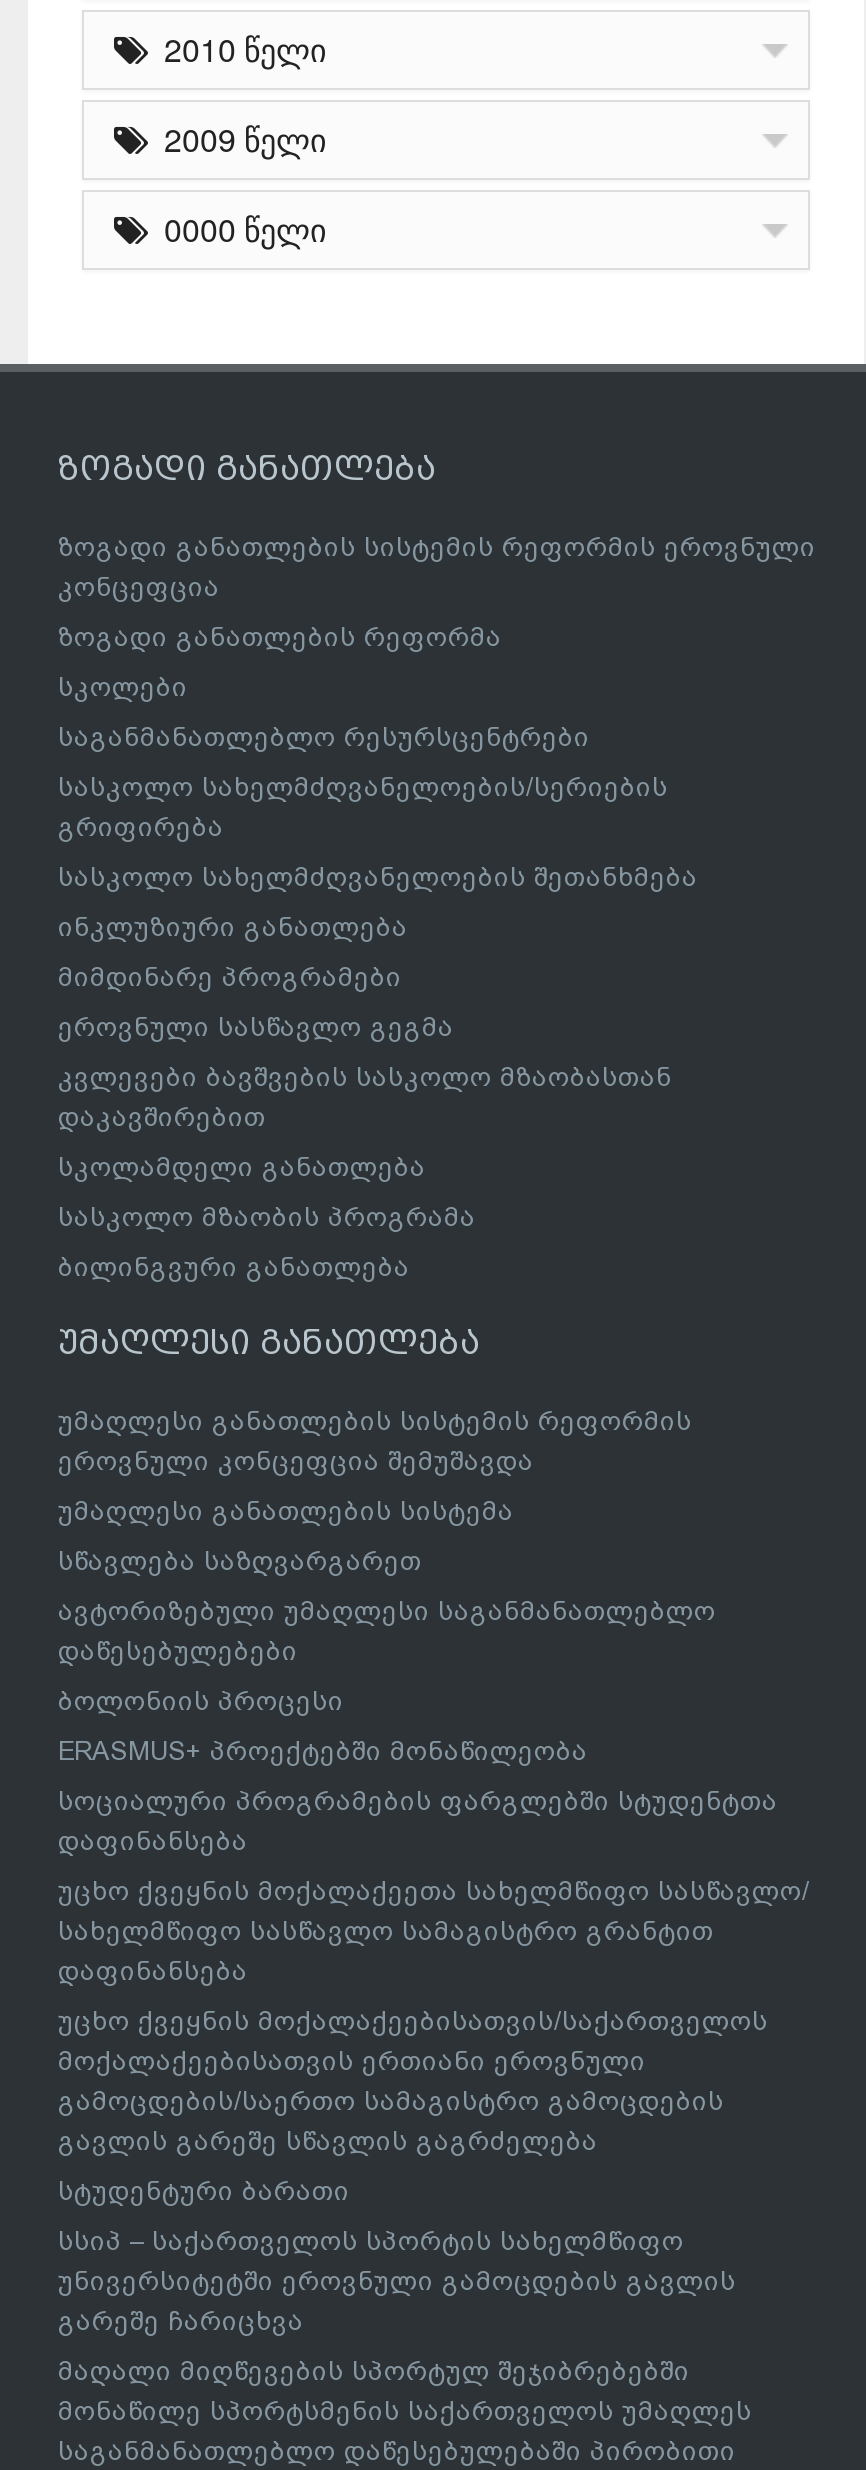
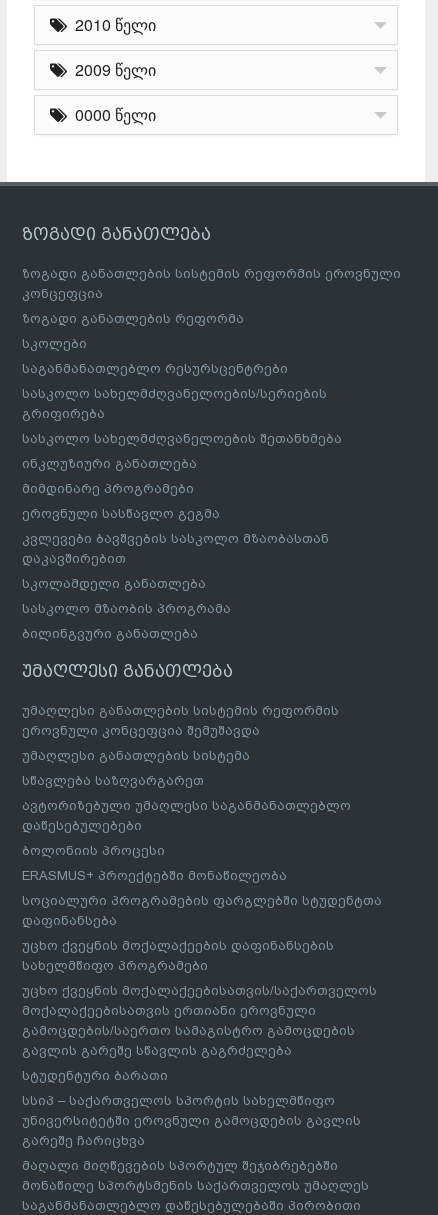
- უცხო ქვეყნის მოქალაქეეთა სახელმწიფო სასწავლო/
- სახელმწიფო სასწავლო სამაგისტრო გრანტით
- დაფინანსება
+ უცხო ქვეყნის მოქალაქეების დაფინანსების
+ სახელმწიფო პროგრამები
